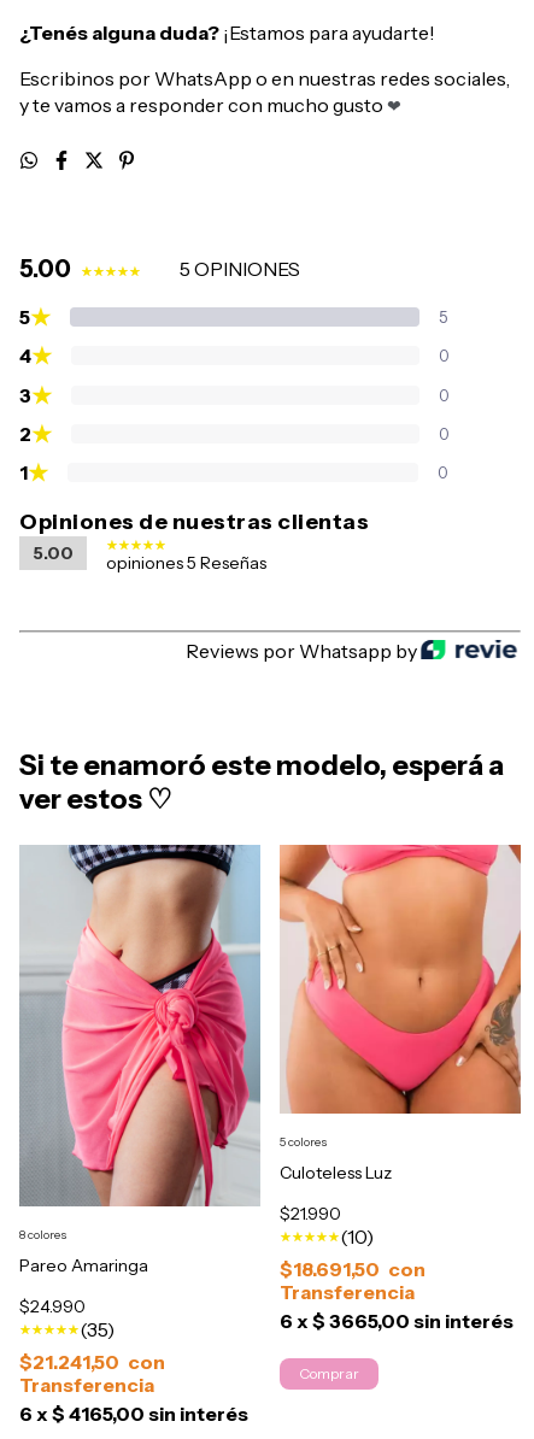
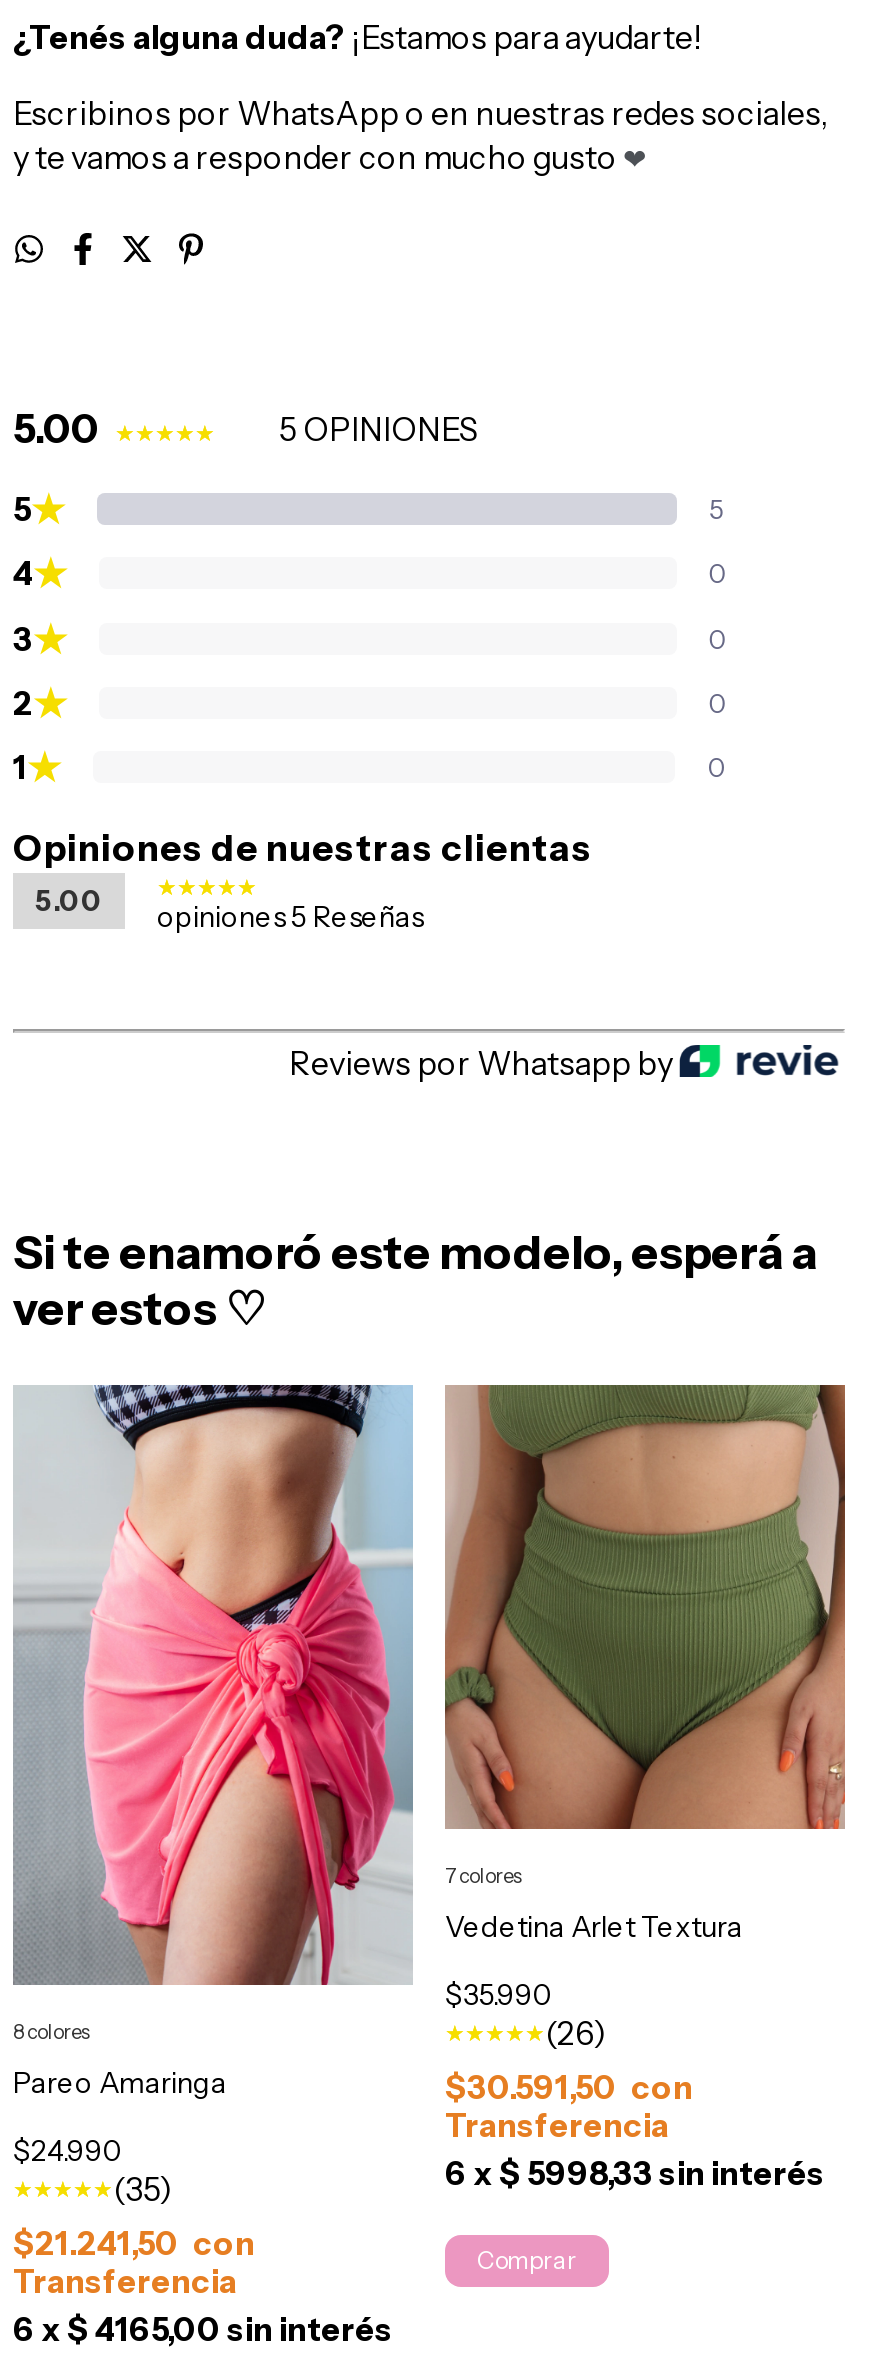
- [image]
- 5 colores
+ [image]
+ 7 colores

- Culoteless Luz
+ Vedetina Arlet Textura

- $21.990
- (10)
+ $35.990
+ (26)

- $18.691,50 con
+ $30.591,50 con

- 6 x $ 3665,00 sin interés
+ 6 x $ 5998,33 sin interés
